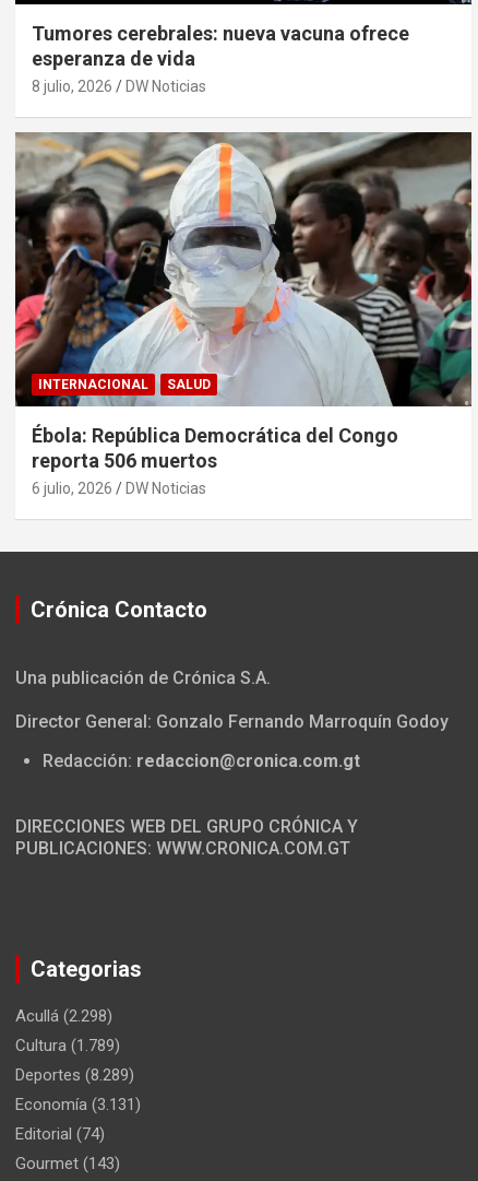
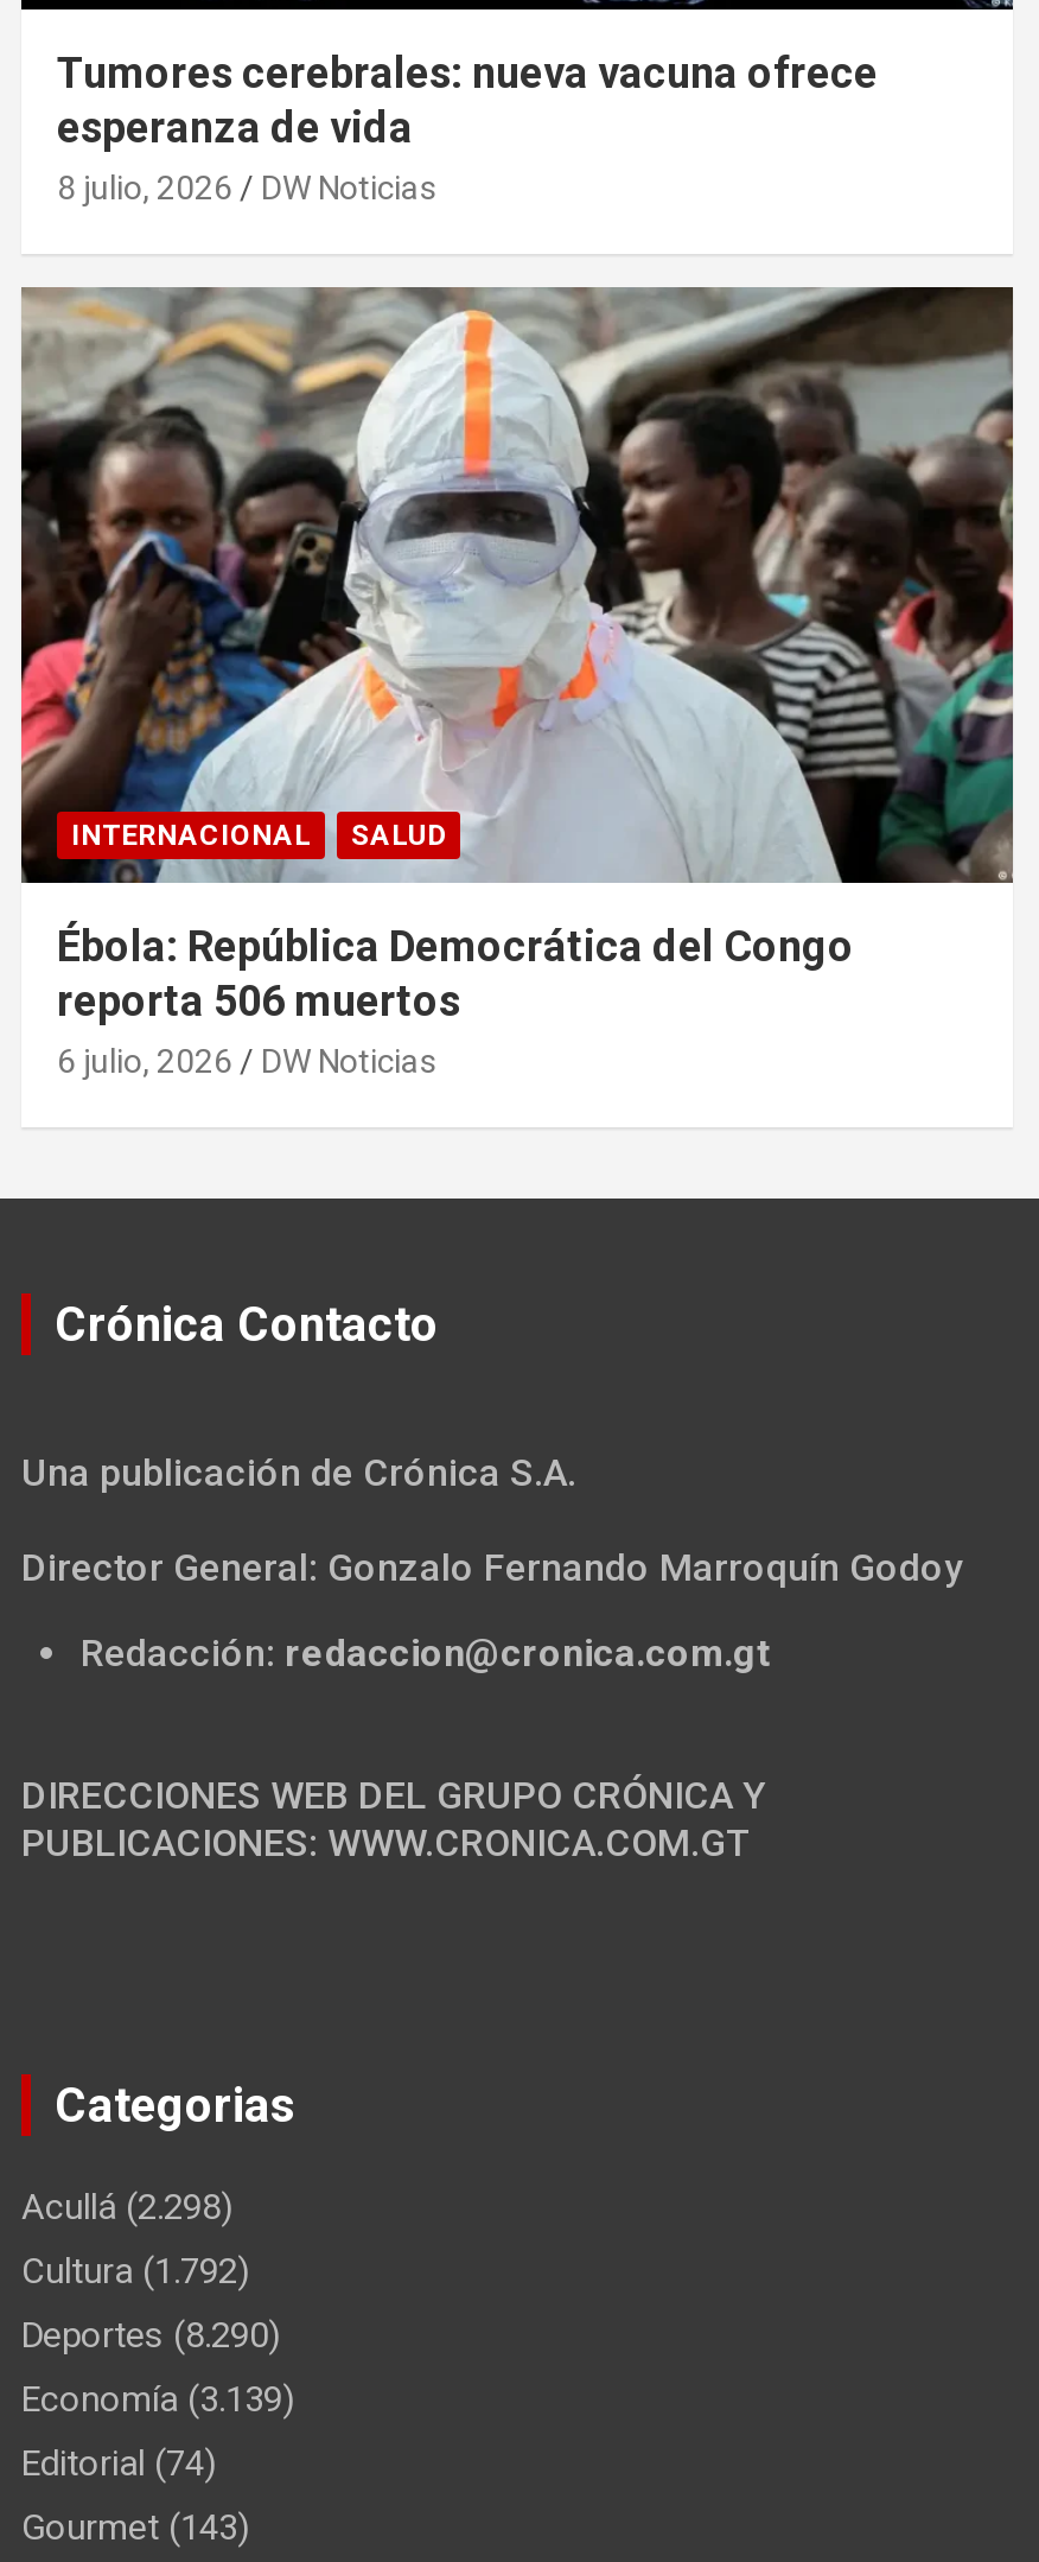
- Cultura (1.789)
+ Cultura (1.792)

- Deportes (8.289)
+ Deportes (8.290)

- Economía (3.131)
+ Economía (3.139)
